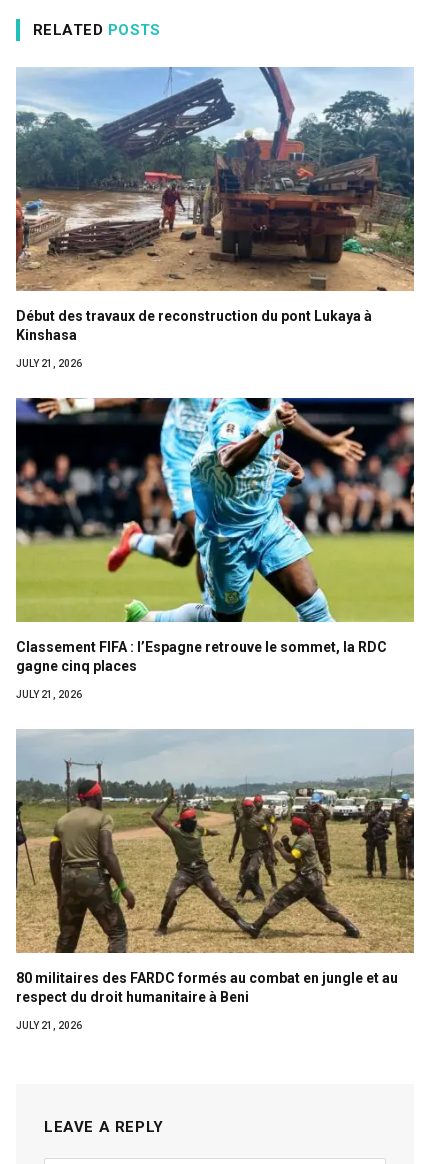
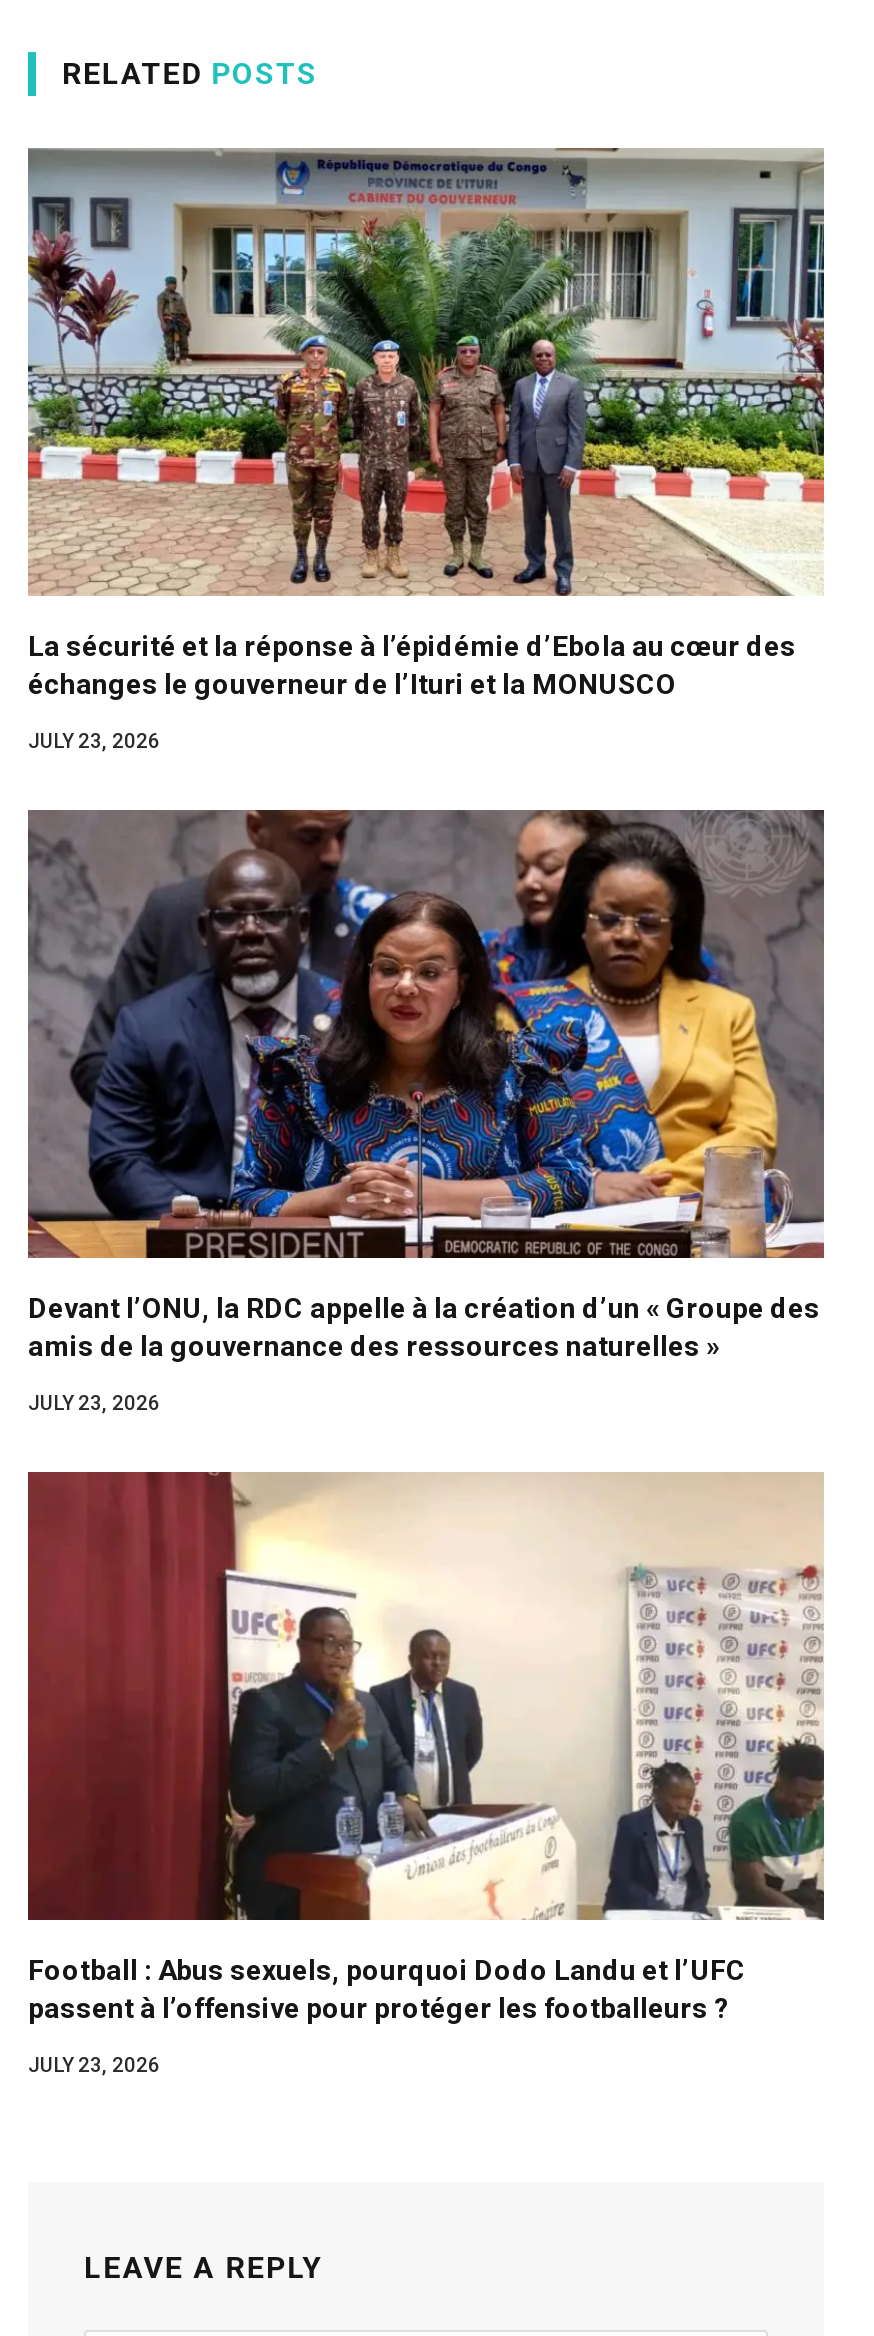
- [image]
- Début des travaux de reconstruction du pont Lukaya à
- Kinshasa
+ [image]
+ La sécurité et la réponse à l’épidémie d’Ebola au cœur des
+ échanges le gouverneur de l’Ituri et la MONUSCO

- JULY 21, 2026
+ JULY 23, 2026

- [image]
- Classement FIFA : l’Espagne retrouve le sommet, la RDC
- gagne cinq places
+ [image]
+ Devant l’ONU, la RDC appelle à la création d’un « Groupe des
+ amis de la gouvernance des ressources naturelles »

- JULY 21, 2026
+ JULY 23, 2026

- [image]
- 80 militaires des FARDC formés au combat en jungle et au
- respect du droit humanitaire à Beni
+ [image]
+ Football : Abus sexuels, pourquoi Dodo Landu et l’UFC
+ passent à l’offensive pour protéger les footballeurs ?

- JULY 21, 2026
+ JULY 23, 2026
